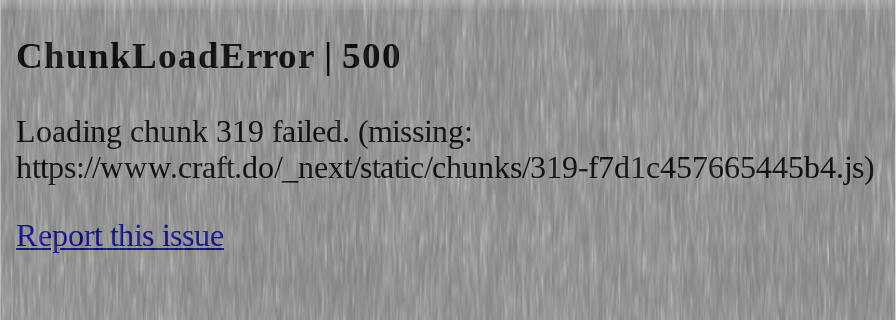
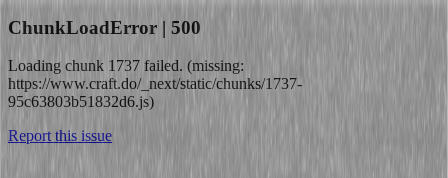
- Loading chunk 319 failed. (missing:
- https://www.craft.do/_next/static/chunks/319-f7d1c457665445b4.js)
+ Loading chunk 1737 failed. (missing:
+ https://www.craft.do/_next/static/chunks/1737-
+ 95c63803b51832d6.js)
